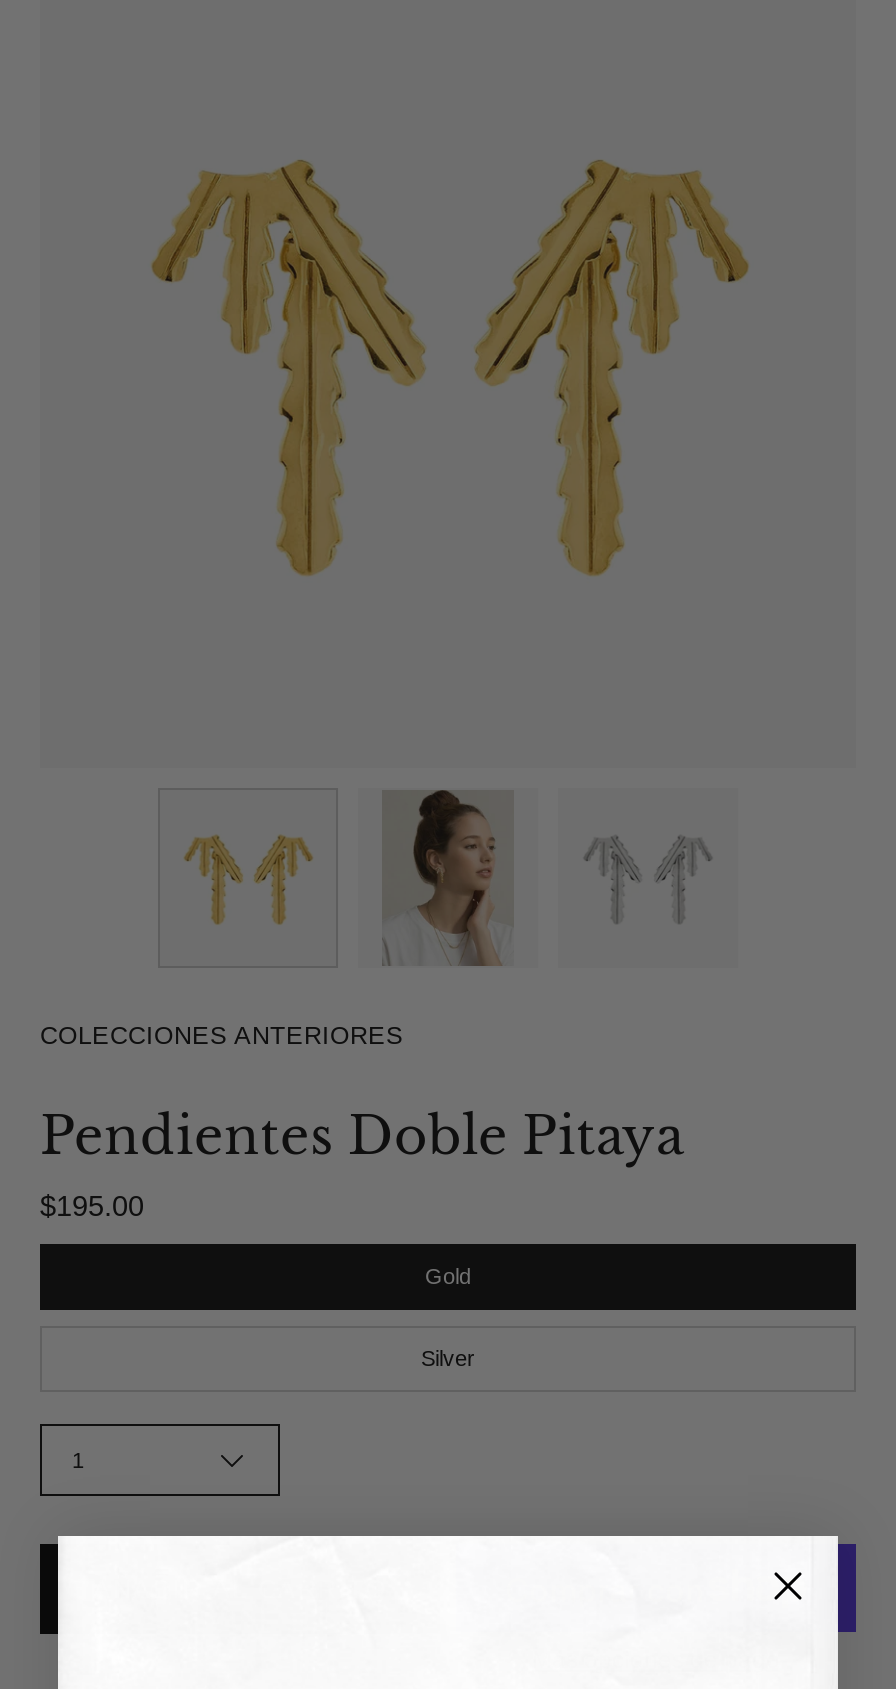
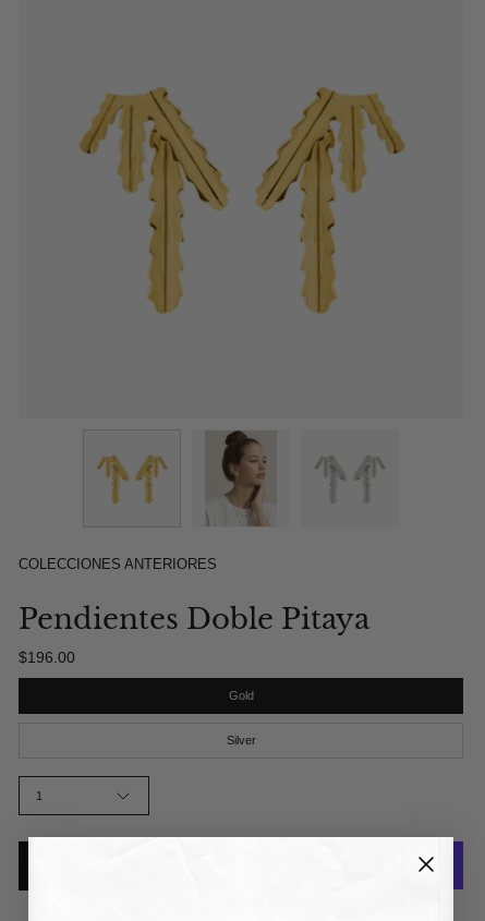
- $195.00
+ $196.00
